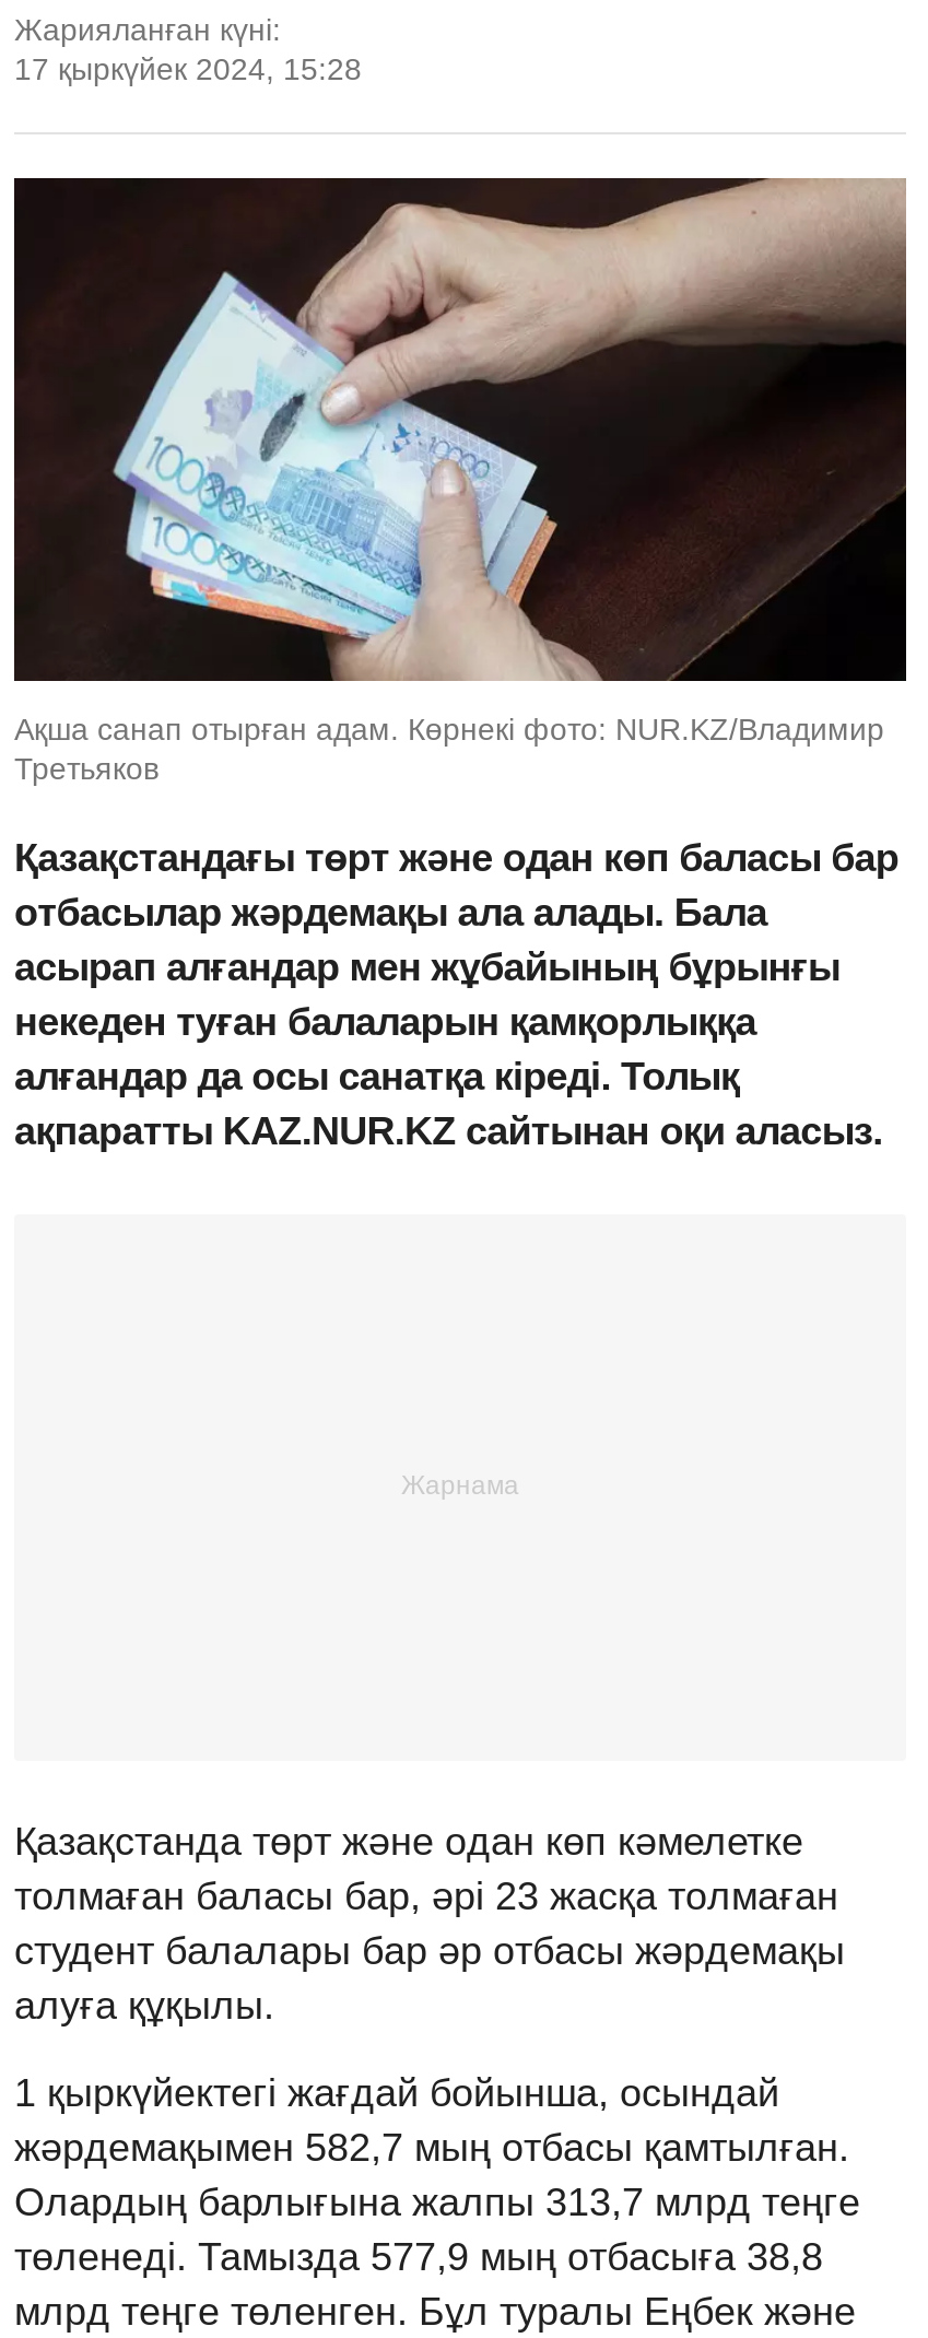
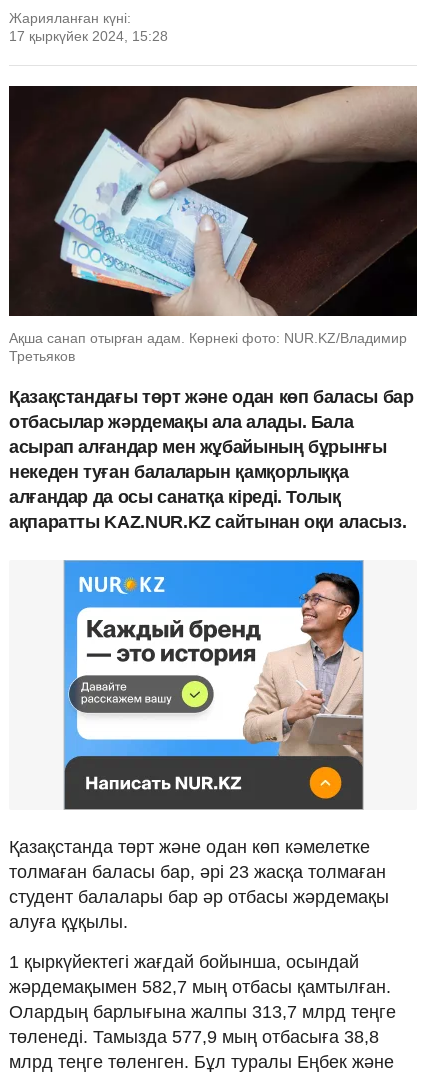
+ [image]
